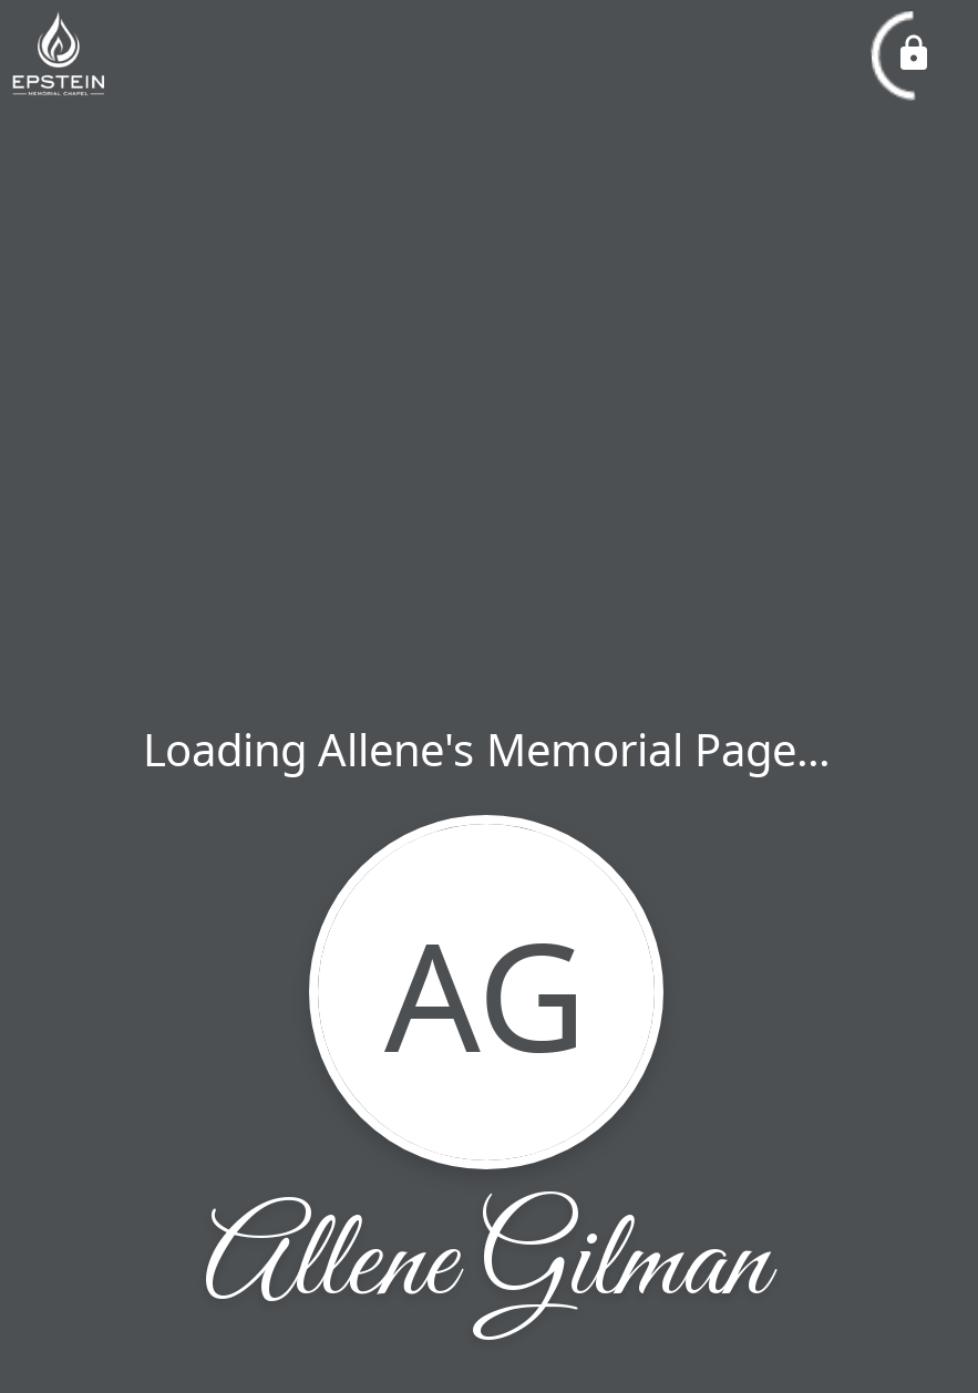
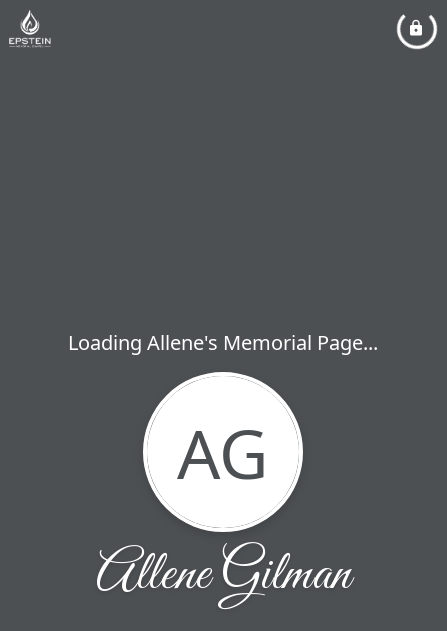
- [image]
+ [image]
